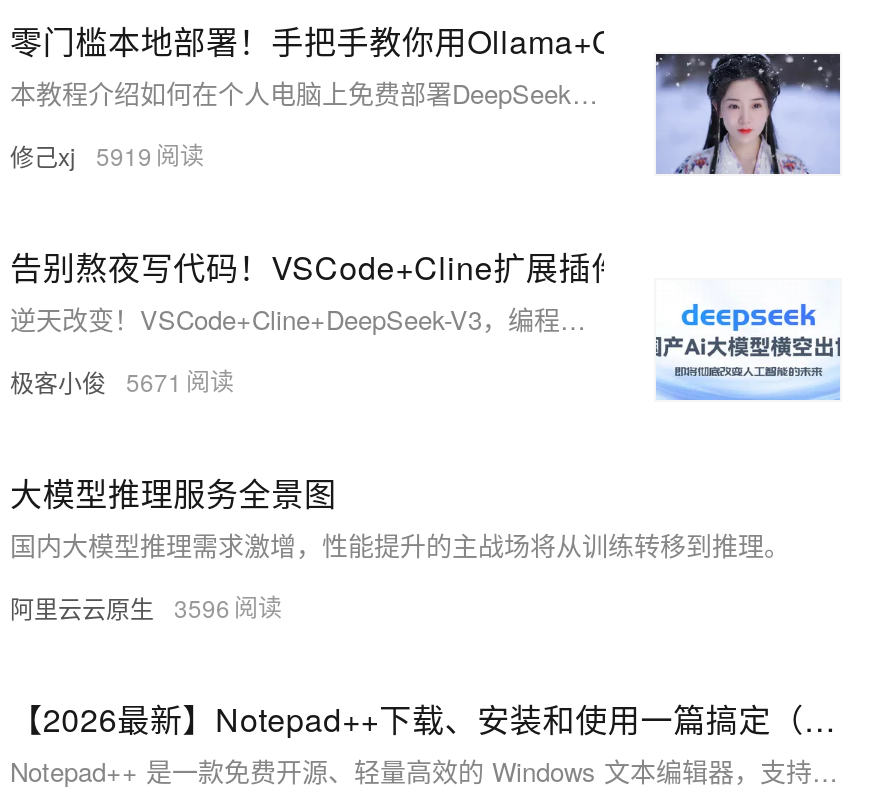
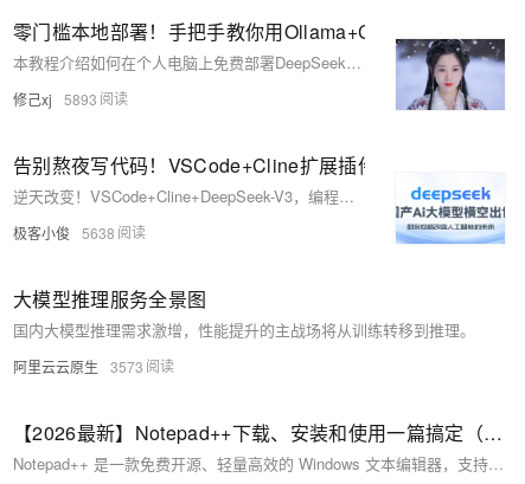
- 修己xj 5919
+ 修己xj 5893

- 极客小俊 5671
+ 极客小俊 5638

- 阿里云云原生 3596
+ 阿里云云原生 3573
